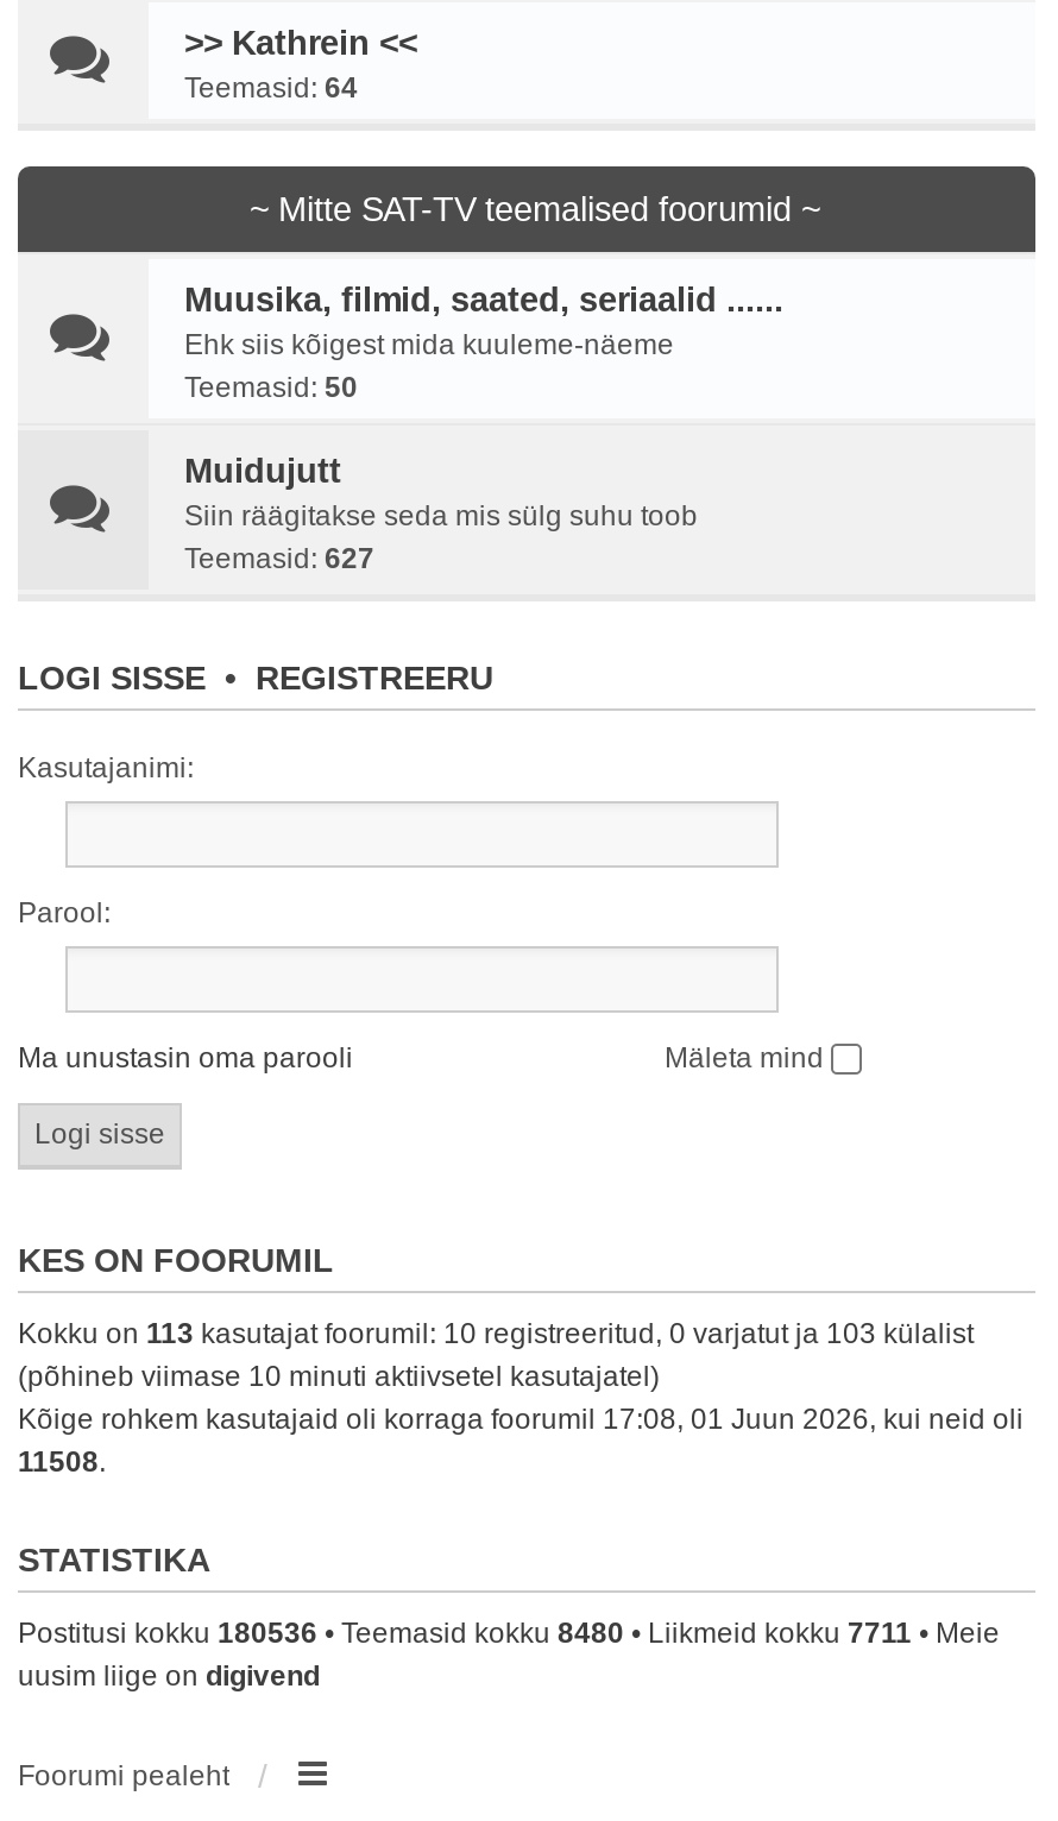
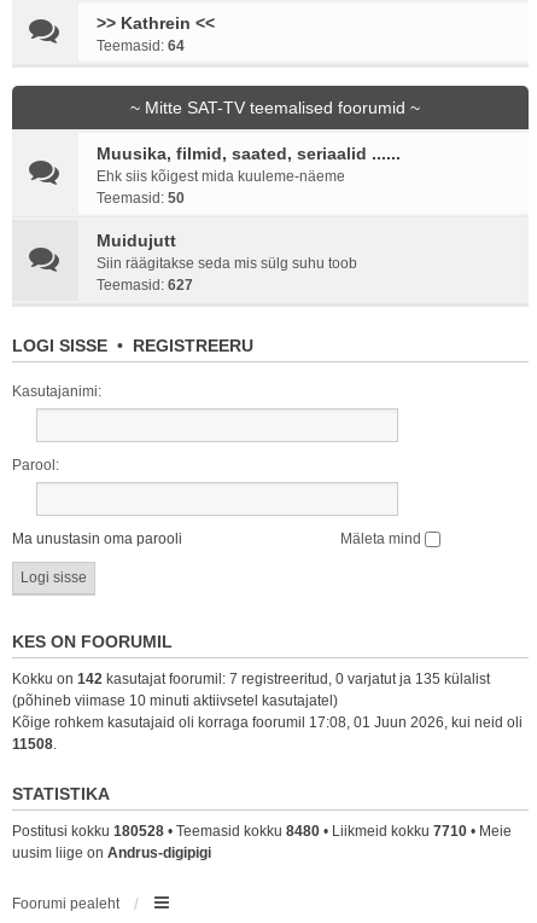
- Kokku on 113 kasutajat foorumil: 10 registreeritud, 0 varjatut ja 103 külalist
+ Kokku on 142 kasutajat foorumil: 7 registreeritud, 0 varjatut ja 135 külalist

- Postitusi kokku 180536 • Teemasid kokku 8480 • Liikmeid kokku 7711 • Meie
+ Postitusi kokku 180528 • Teemasid kokku 8480 • Liikmeid kokku 7710 • Meie

- uusim liige on digivend
+ uusim liige on Andrus-digipigi
